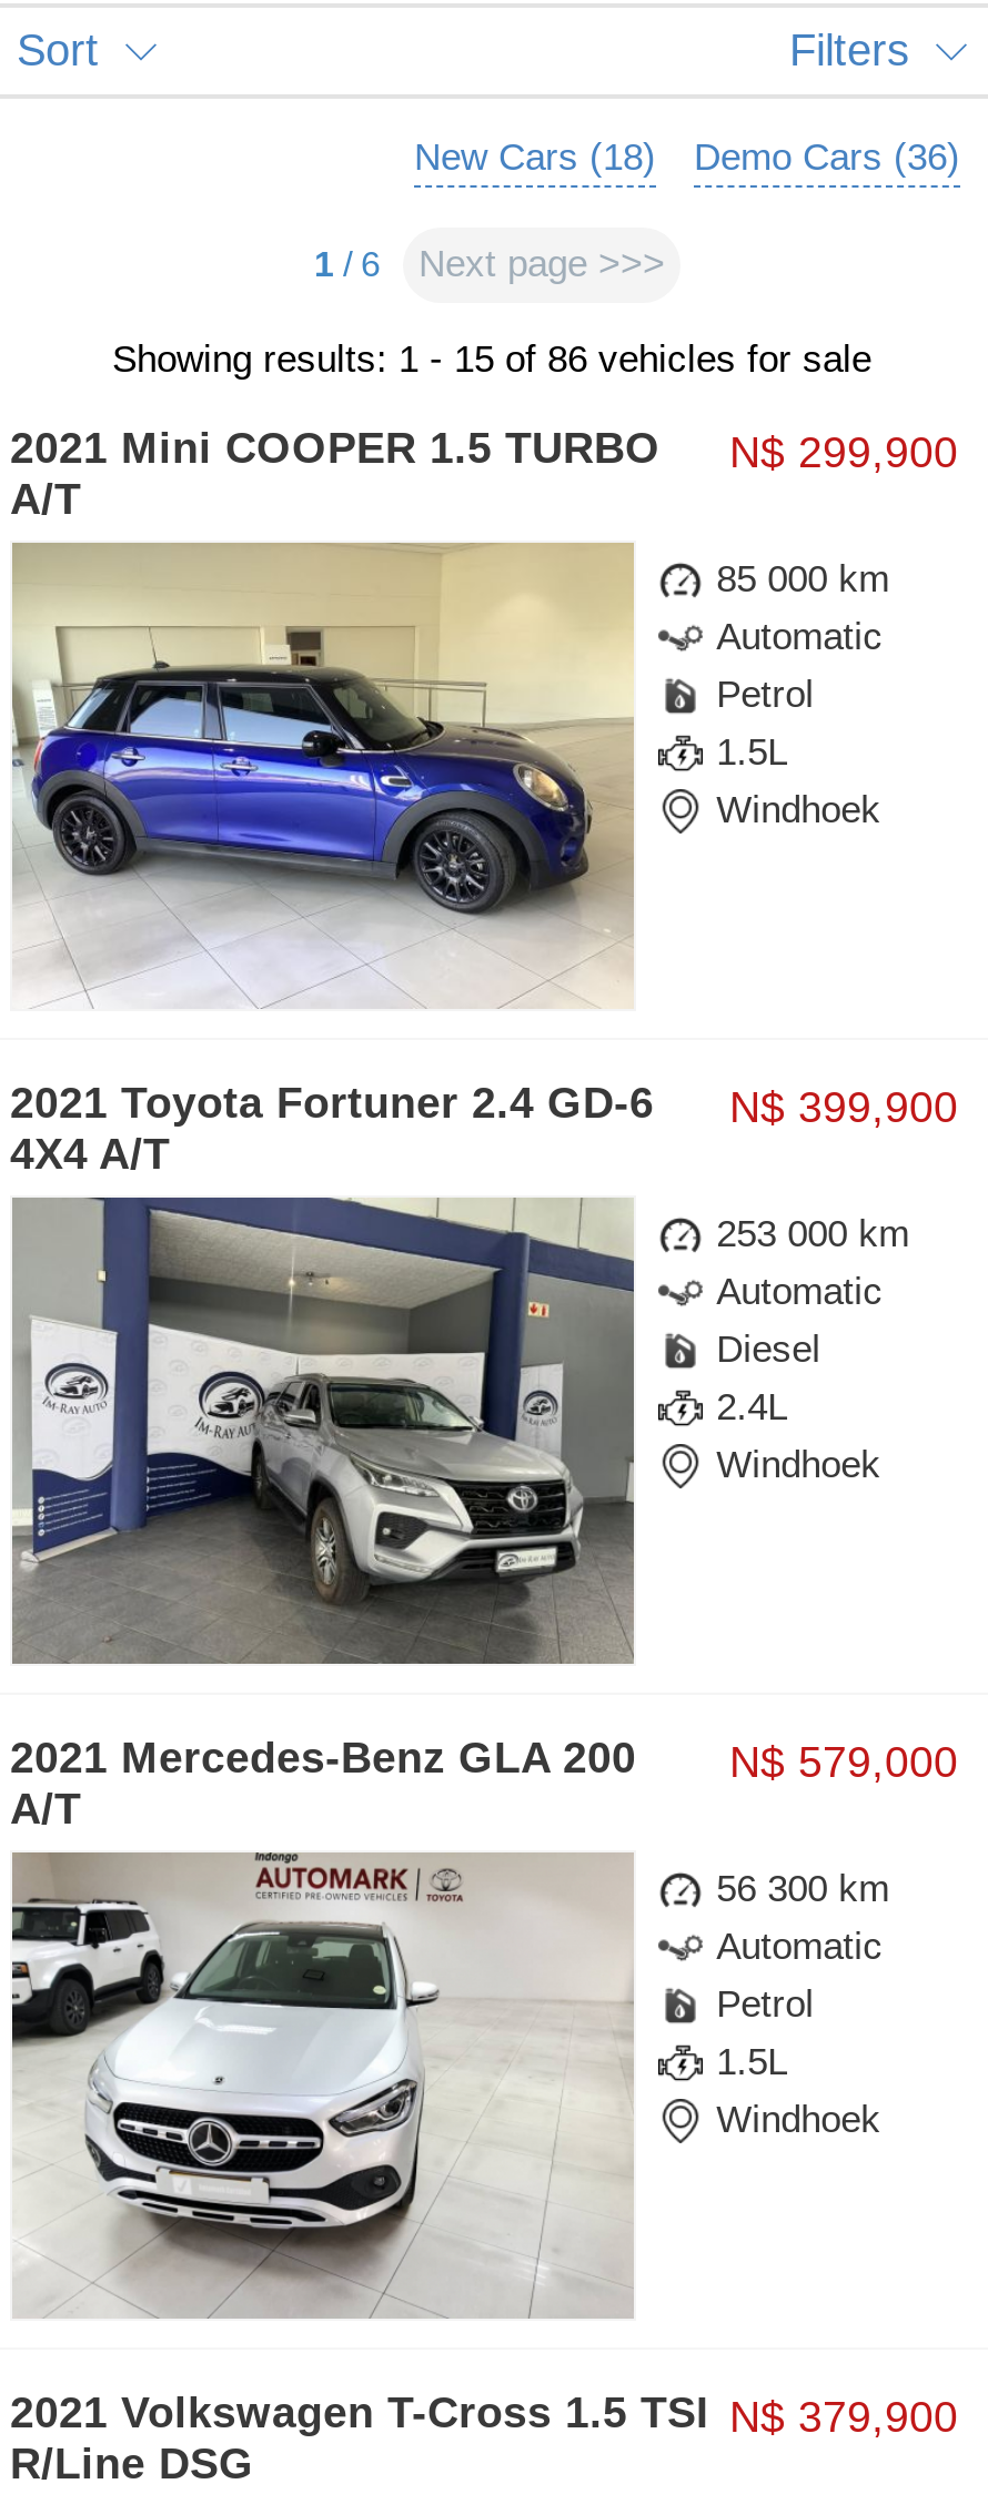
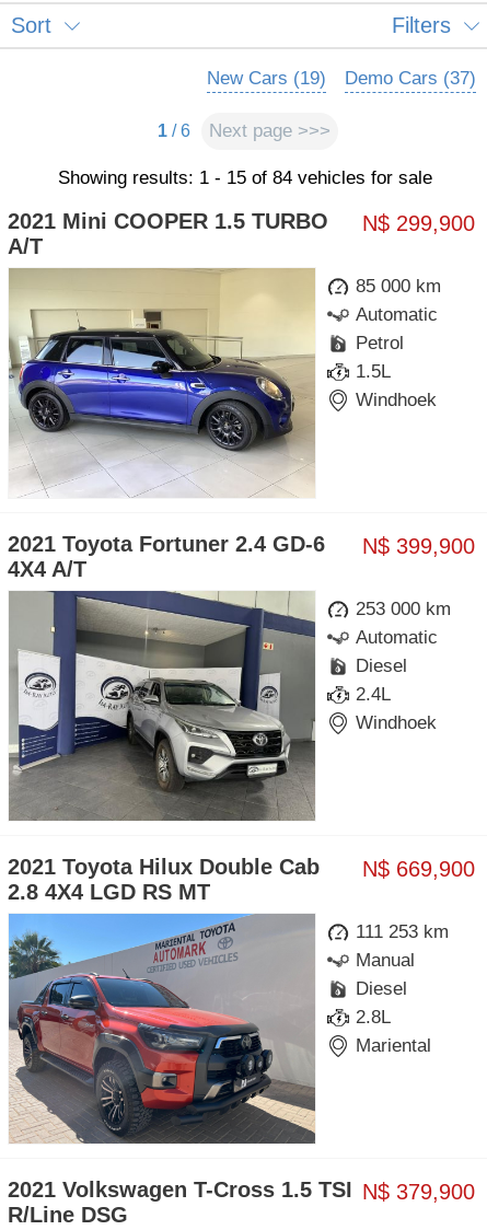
- New Cars (18)
+ New Cars (19)

- Demo Cars (36)
+ Demo Cars (37)

- Showing results: 1 - 15 of 86 vehicles for sale
+ Showing results: 1 - 15 of 84 vehicles for sale

- N$ 579,000
- 2021 Mercedes-Benz GLA 200
- A/T
+ N$ 669,900
+ 2021 Toyota Hilux Double Cab
+ 2.8 4X4 LGD RS MT

- [image]
- 56 300 km
- Automatic
- Petrol
- 1.5L
- Windhoek
+ [image]
+ 111 253 km
+ Manual
+ Diesel
+ 2.8L
+ Mariental
